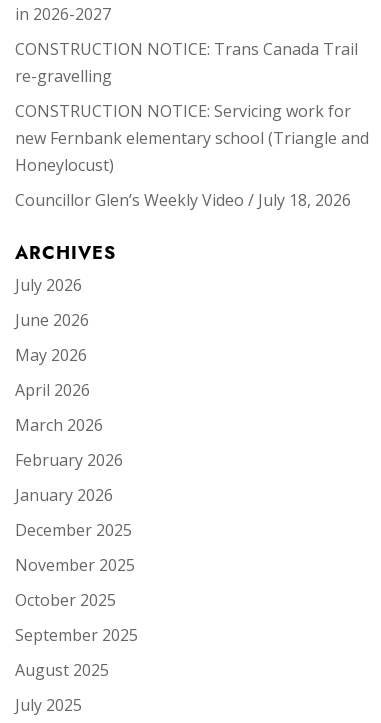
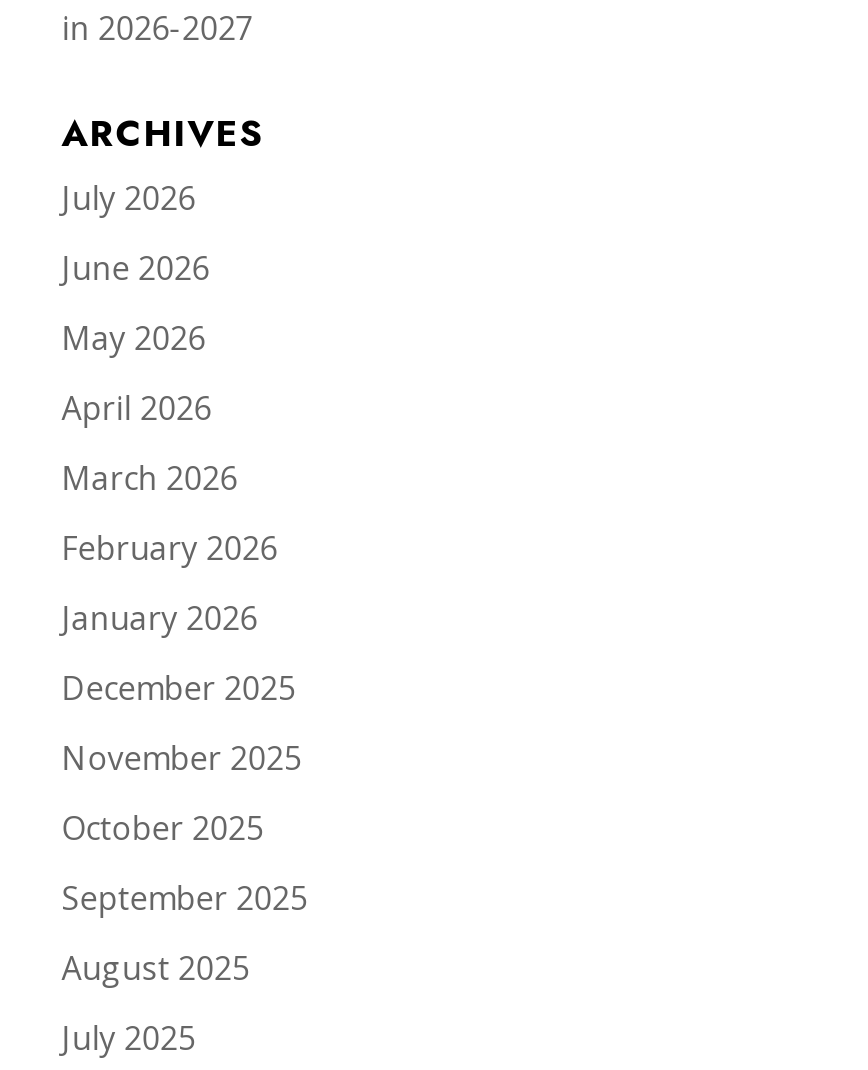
- CONSTRUCTION NOTICE: Trans Canada Trail
- re-gravelling
- CONSTRUCTION NOTICE: Servicing work for
- new Fernbank elementary school (Triangle and
- Honeylocust)
- Councillor Glen’s Weekly Video / July 18, 2026
